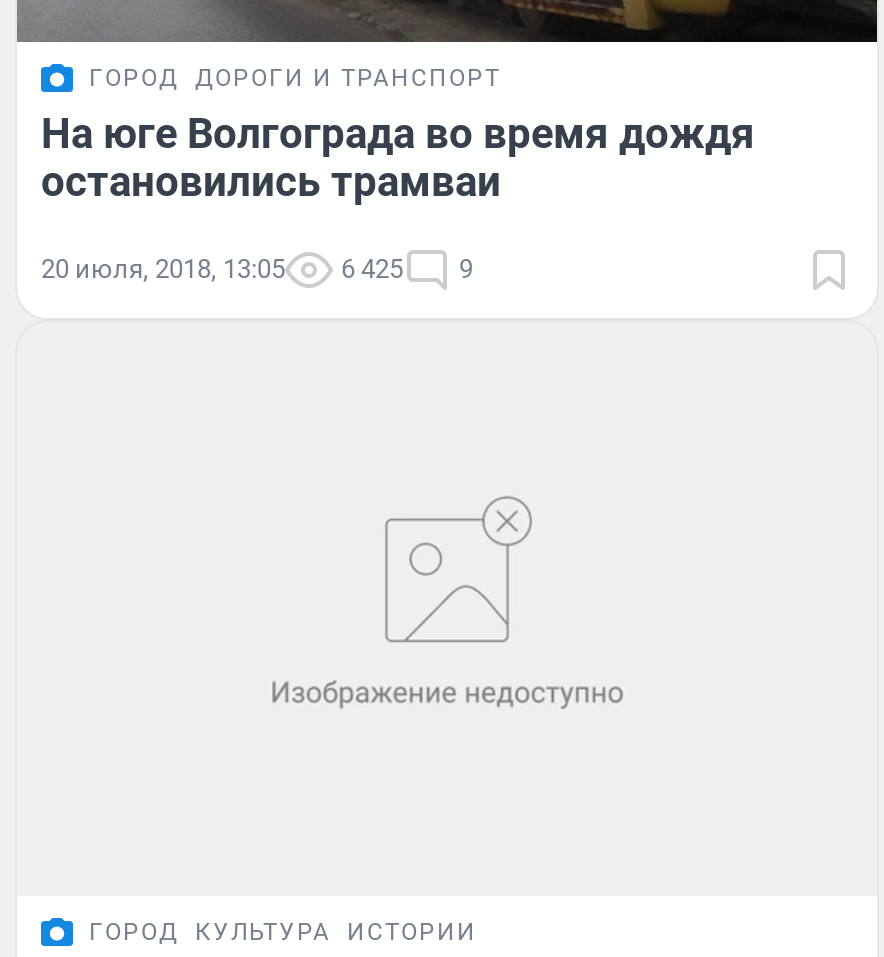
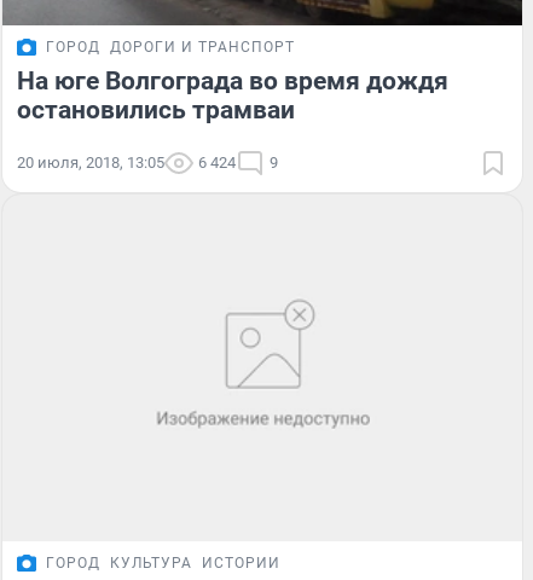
- 20 июля, 2018, 13:05 6 425 9
+ 20 июля, 2018, 13:05 6 424 9
